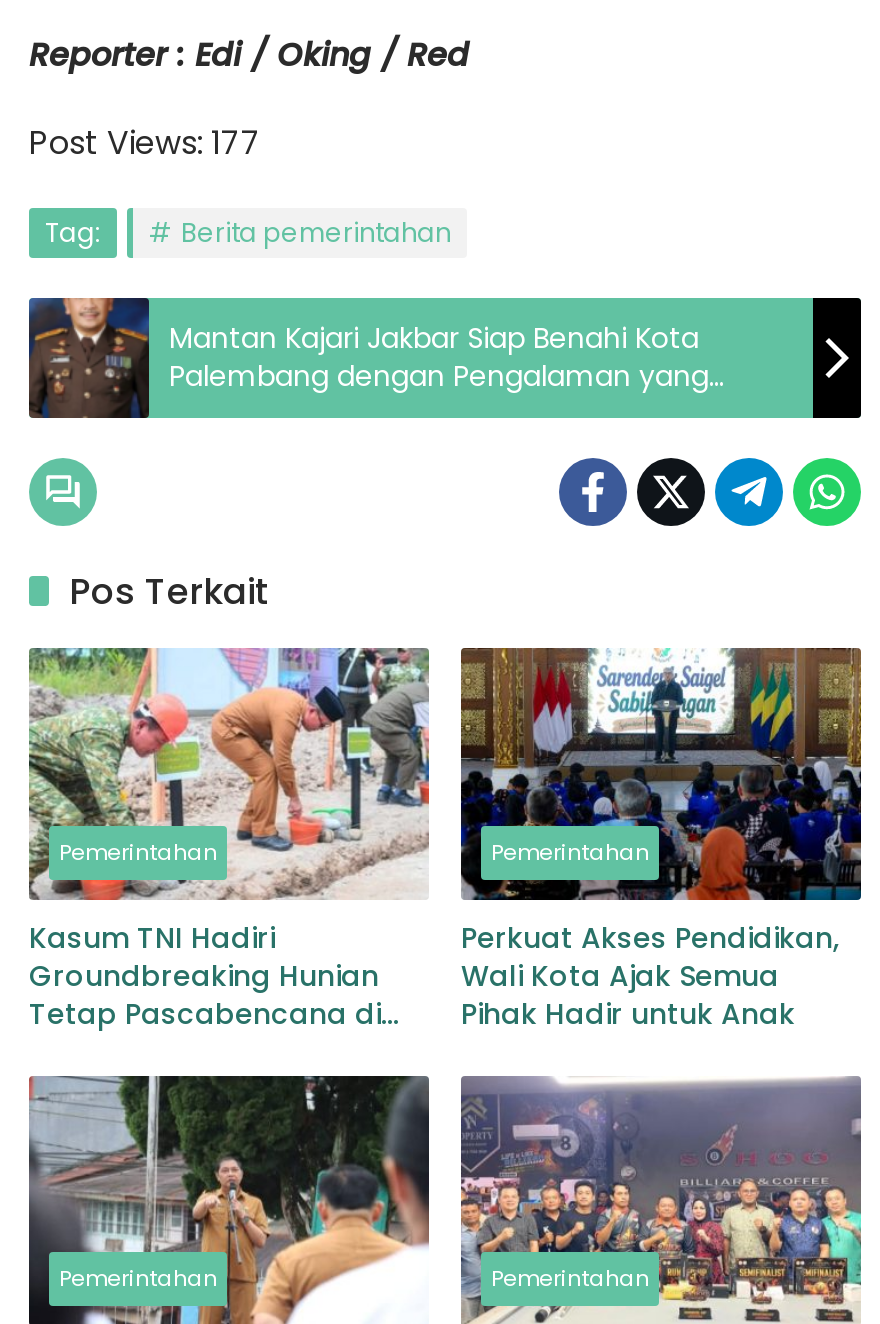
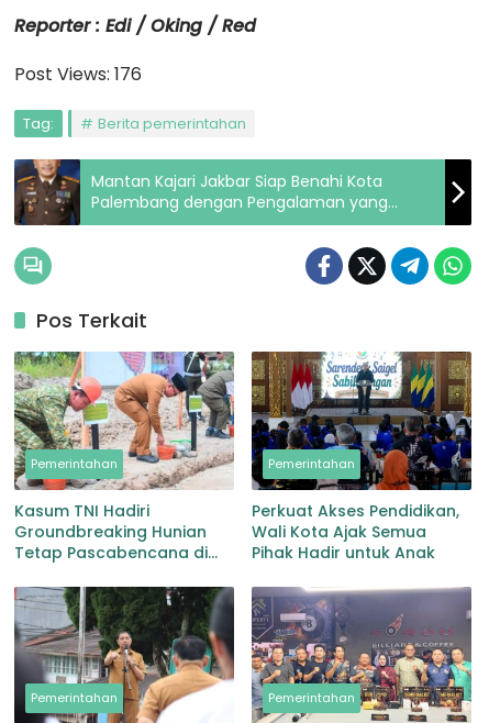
- Post Views: 177
+ Post Views: 176
